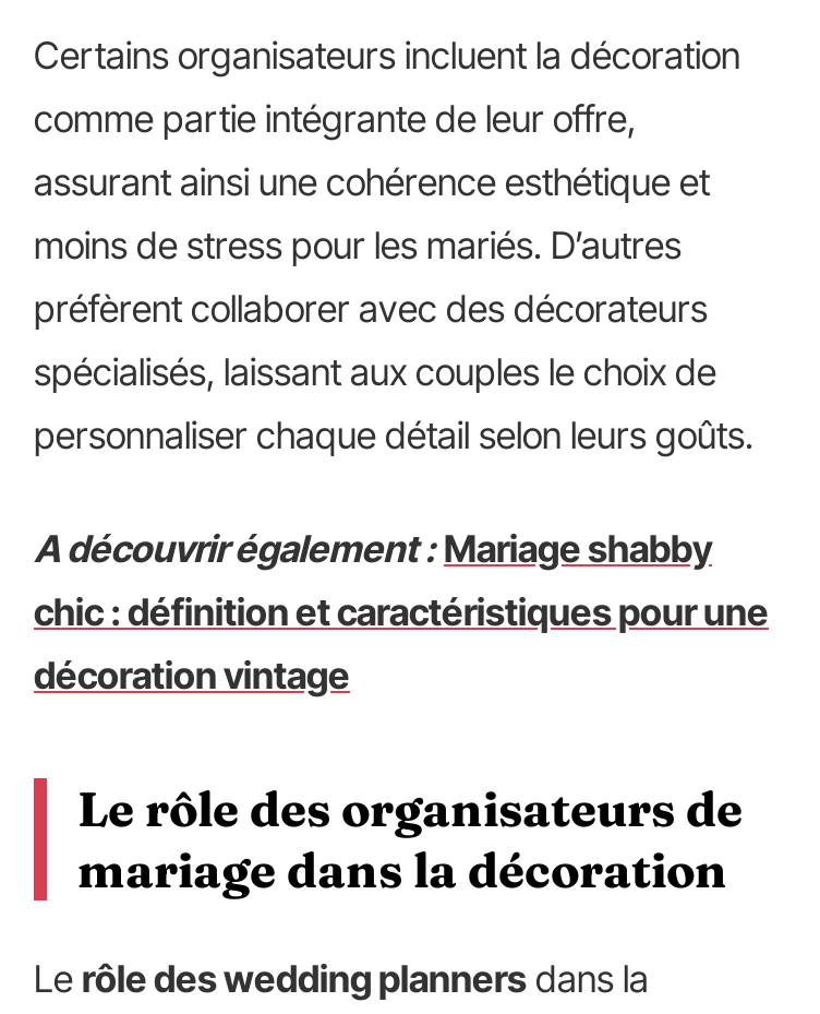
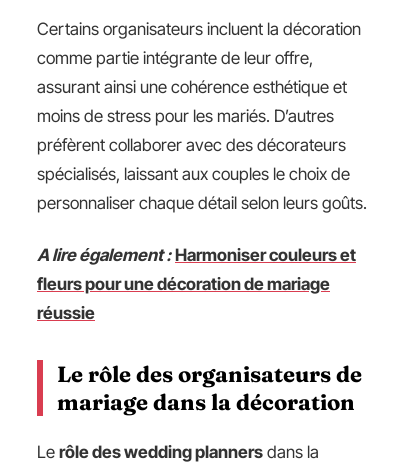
- A découvrir également : Mariage shabby
- chic : définition et caractéristiques pour une
- décoration vintage
+ A lire également : Harmoniser couleurs et
+ fleurs pour une décoration de mariage
+ réussie
